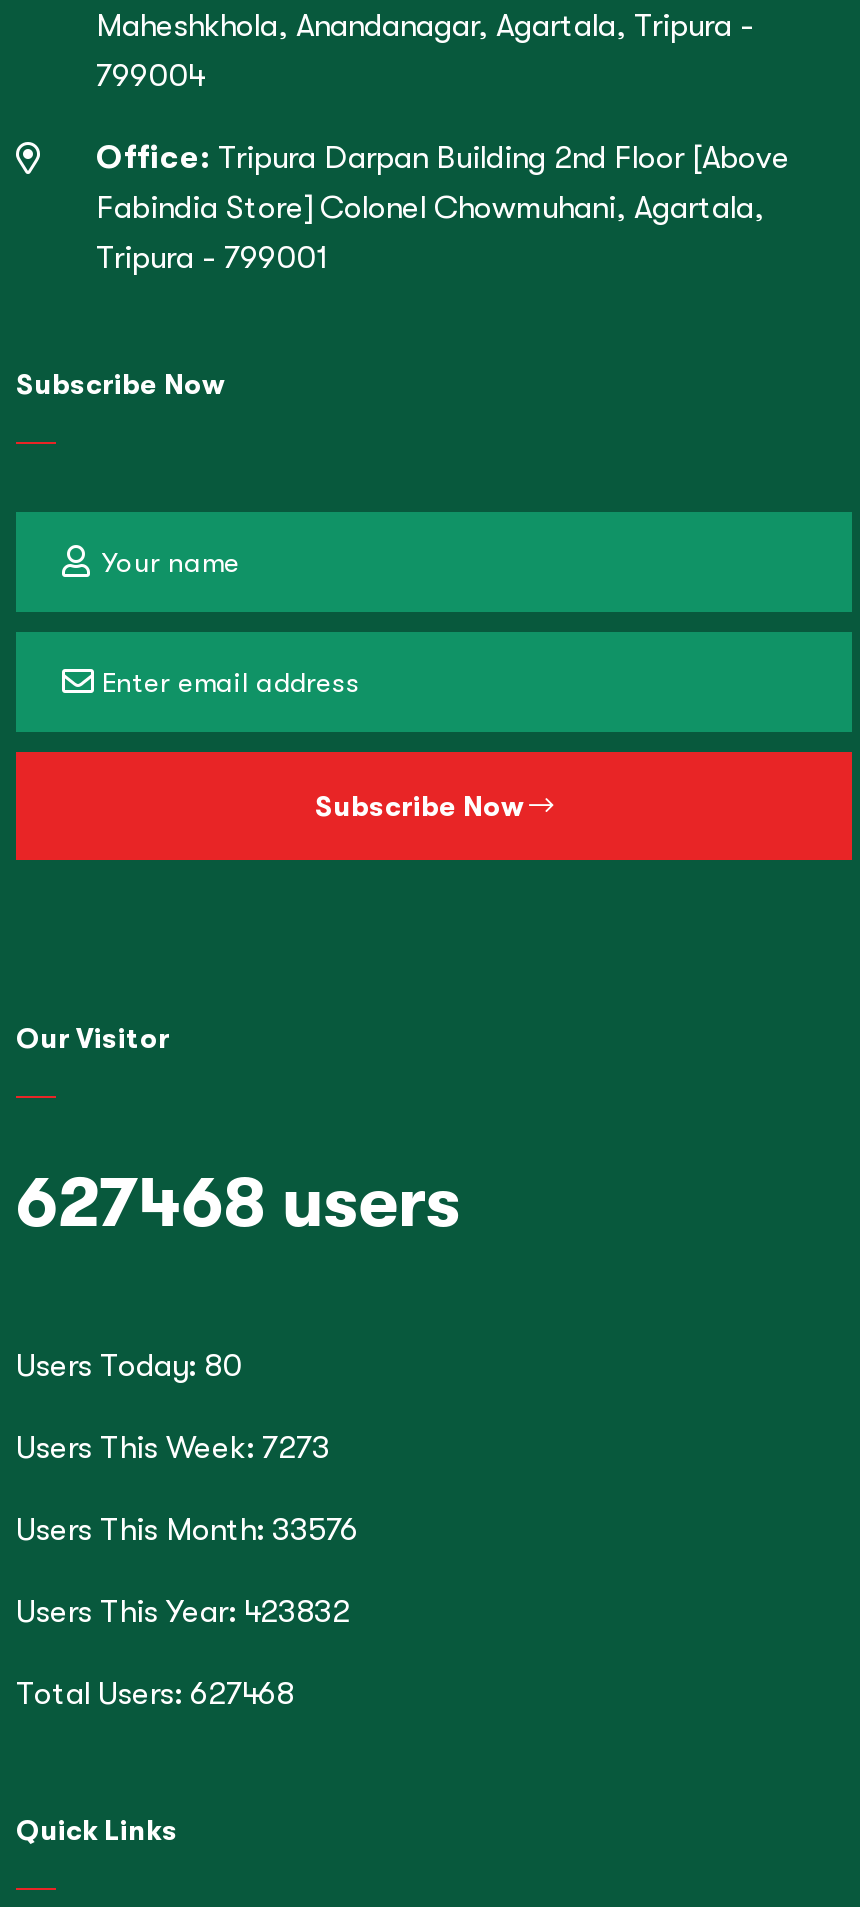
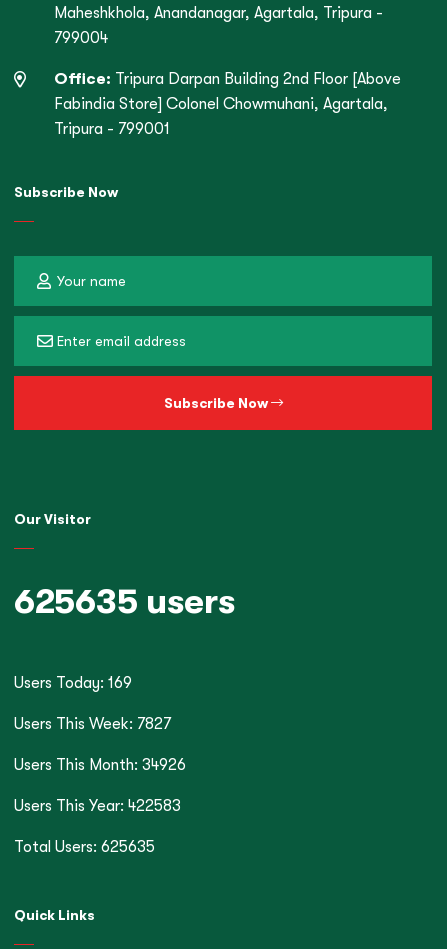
- 627468 users
+ 625635 users

- Users Today: 80
+ Users Today: 169

- Users This Week: 7273
+ Users This Week: 7827

- Users This Month: 33576
+ Users This Month: 34926

- Users This Year: 423832
+ Users This Year: 422583

- Total Users: 627468
+ Total Users: 625635
